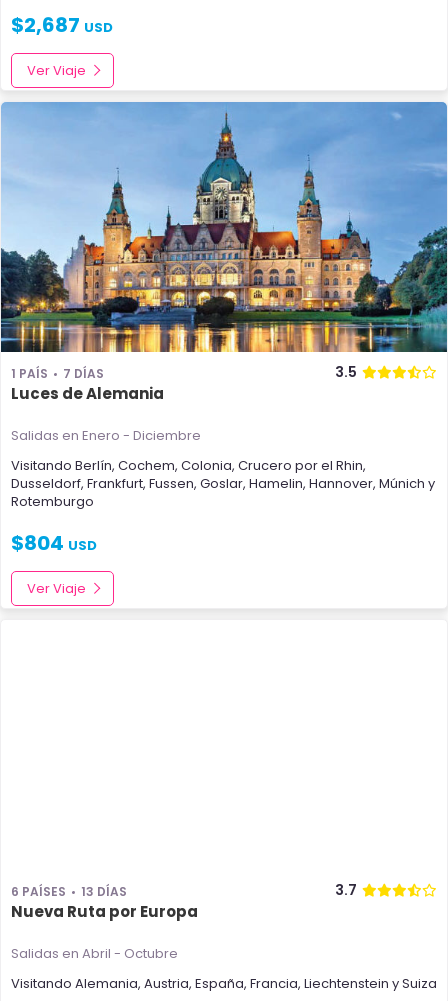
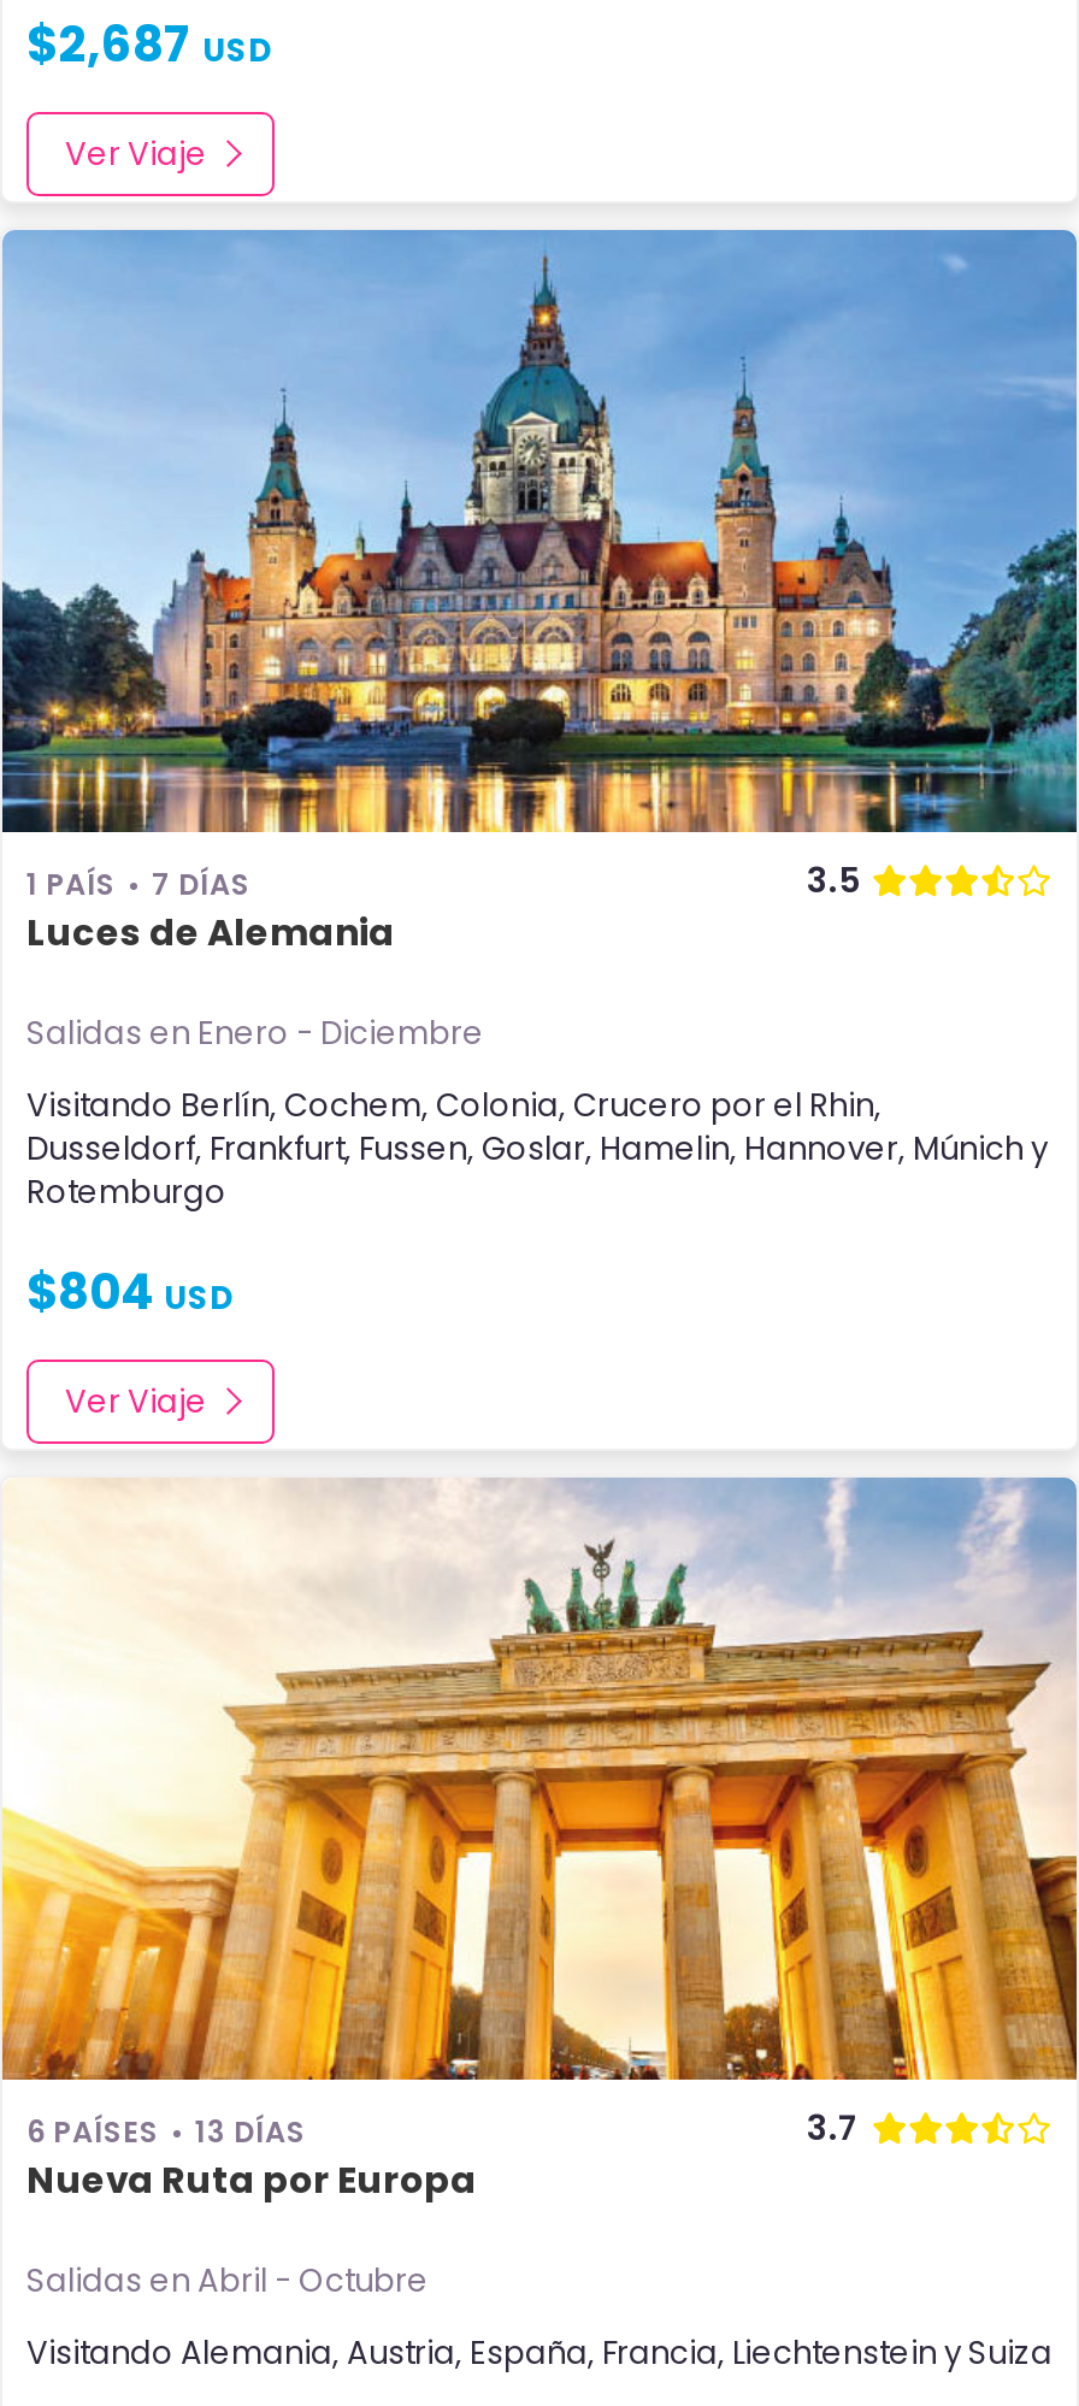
+ [image]
